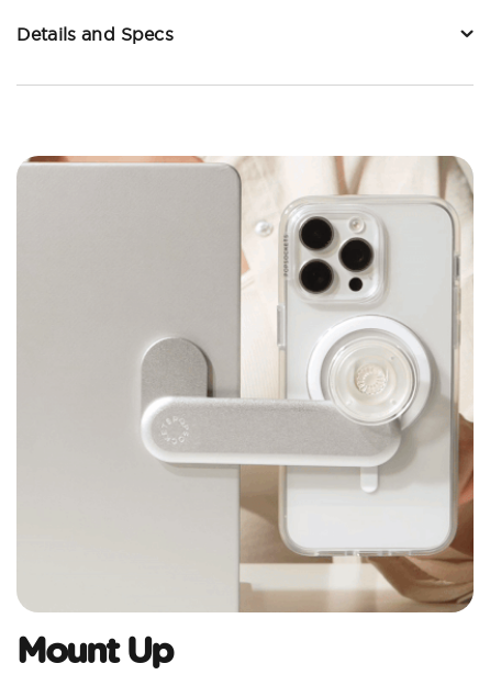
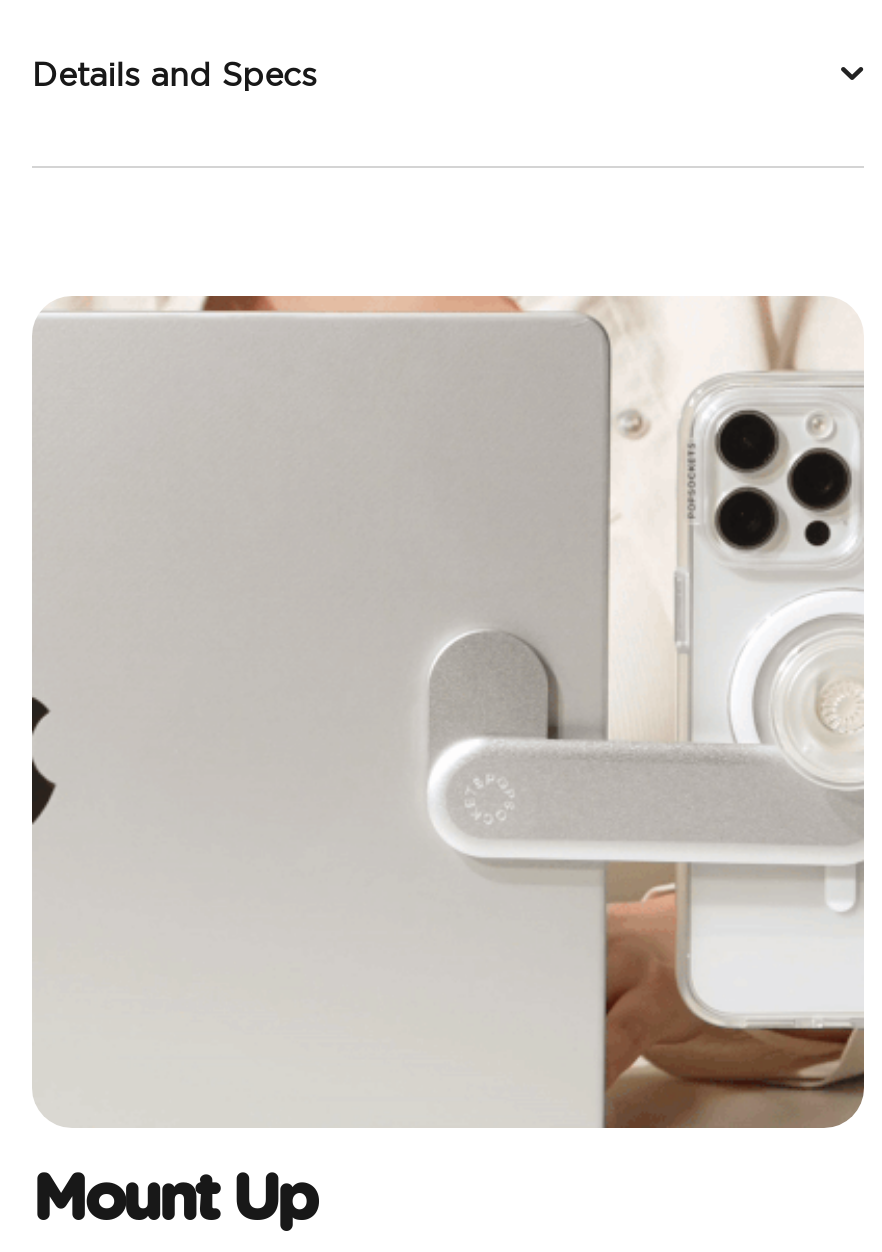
- [image]
+ [image]
